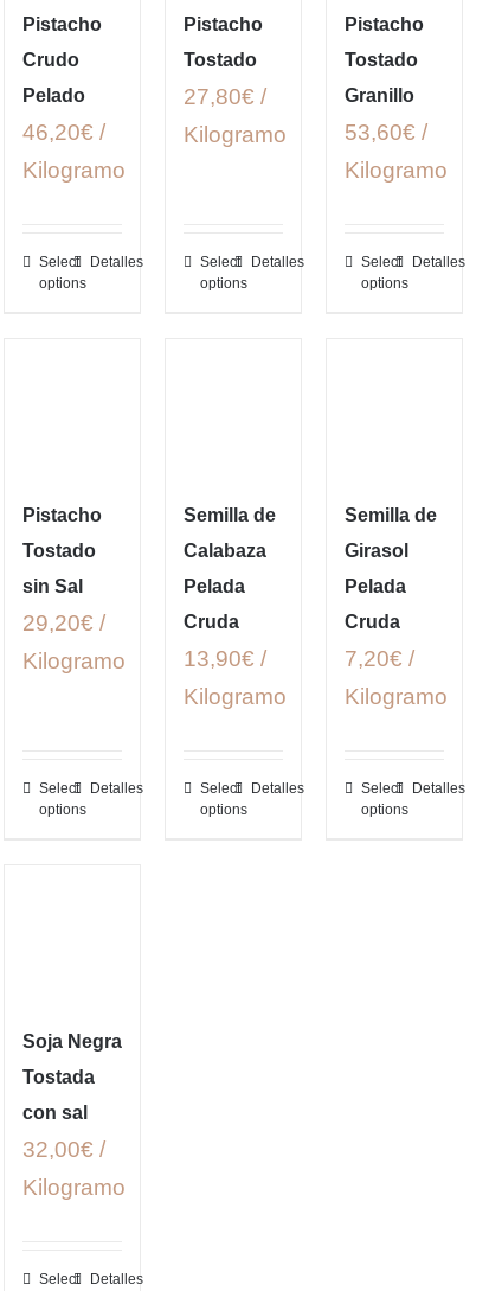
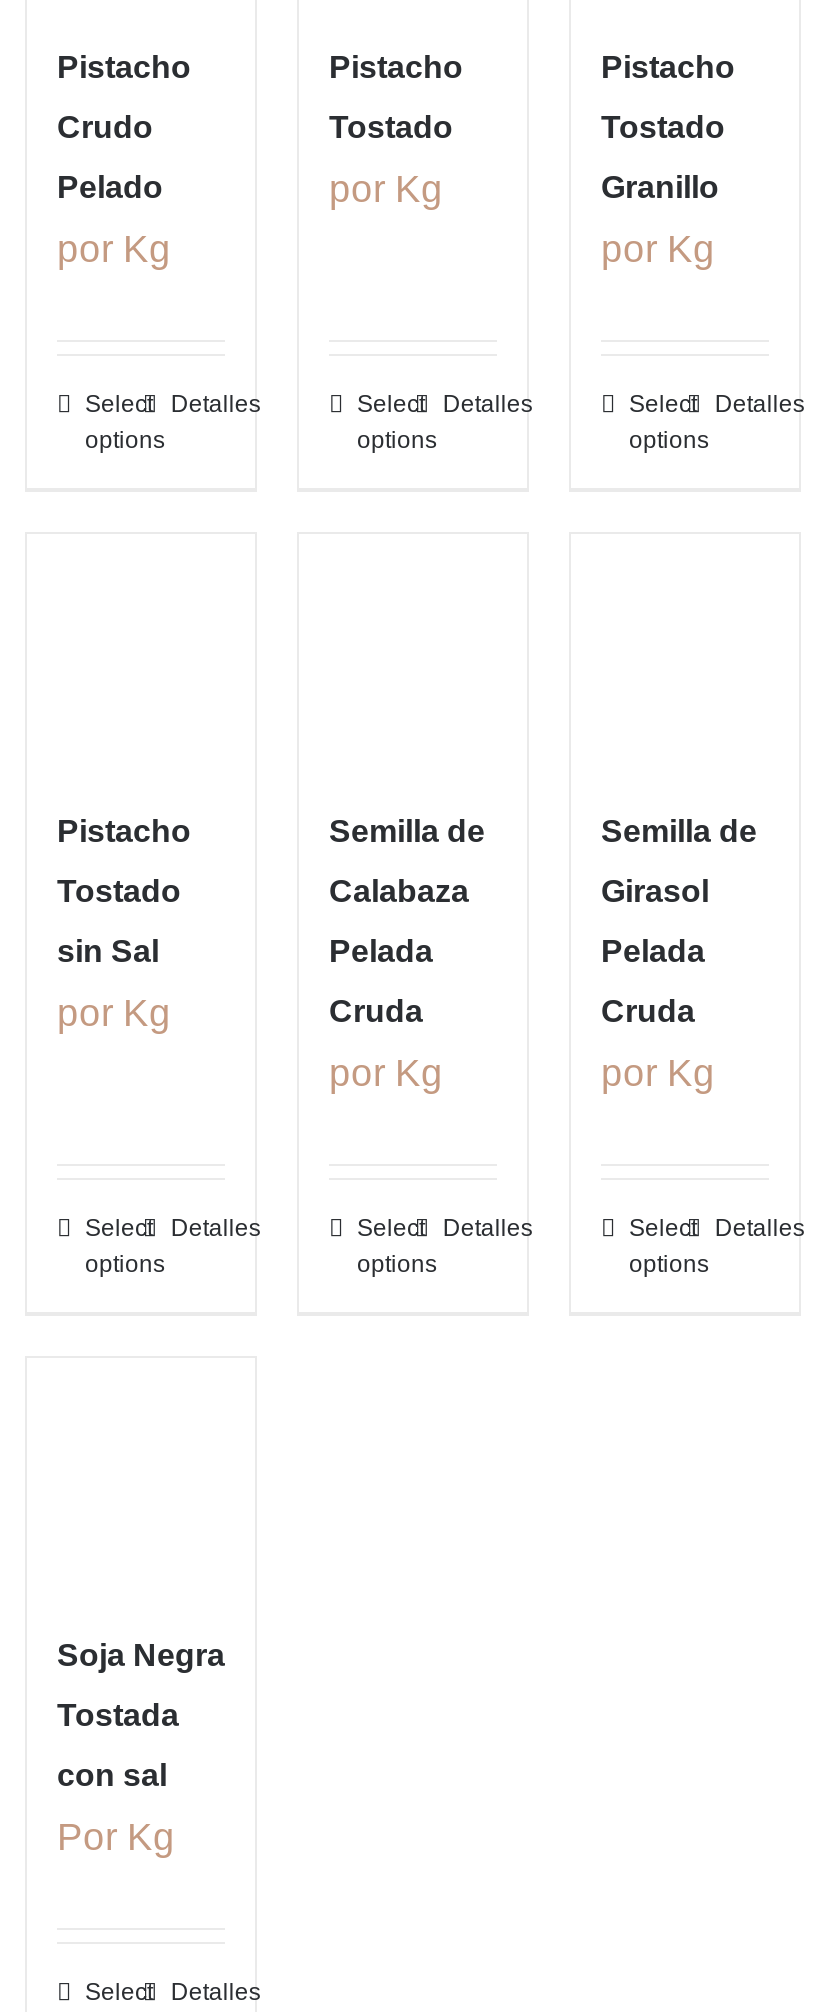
- 27,80€ /
- Kilogramo
+ por Kg

- 46,20€ /
- Kilogramo
+ por Kg

- 53,60€ /
- Kilogramo
+ por Kg

- 29,20€ /
- Kilogramo
+ por Kg

- 13,90€ /
- Kilogramo
+ por Kg

- 7,20€ /
- Kilogramo
+ por Kg

- 32,00€ /
- Kilogramo
+ Por Kg
